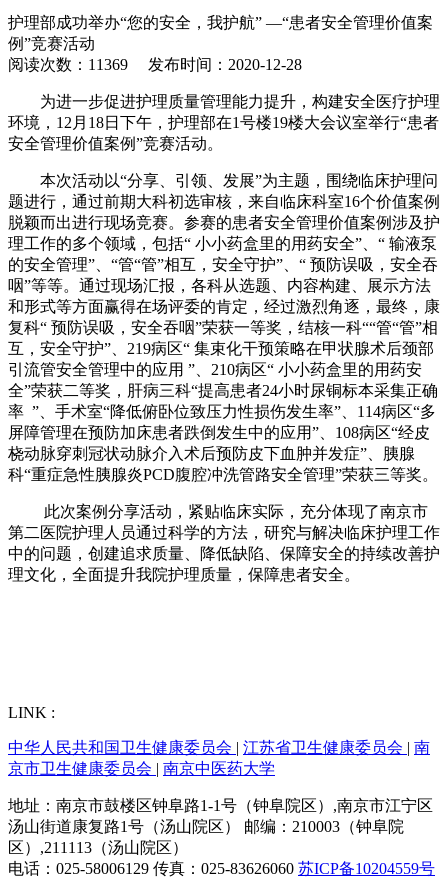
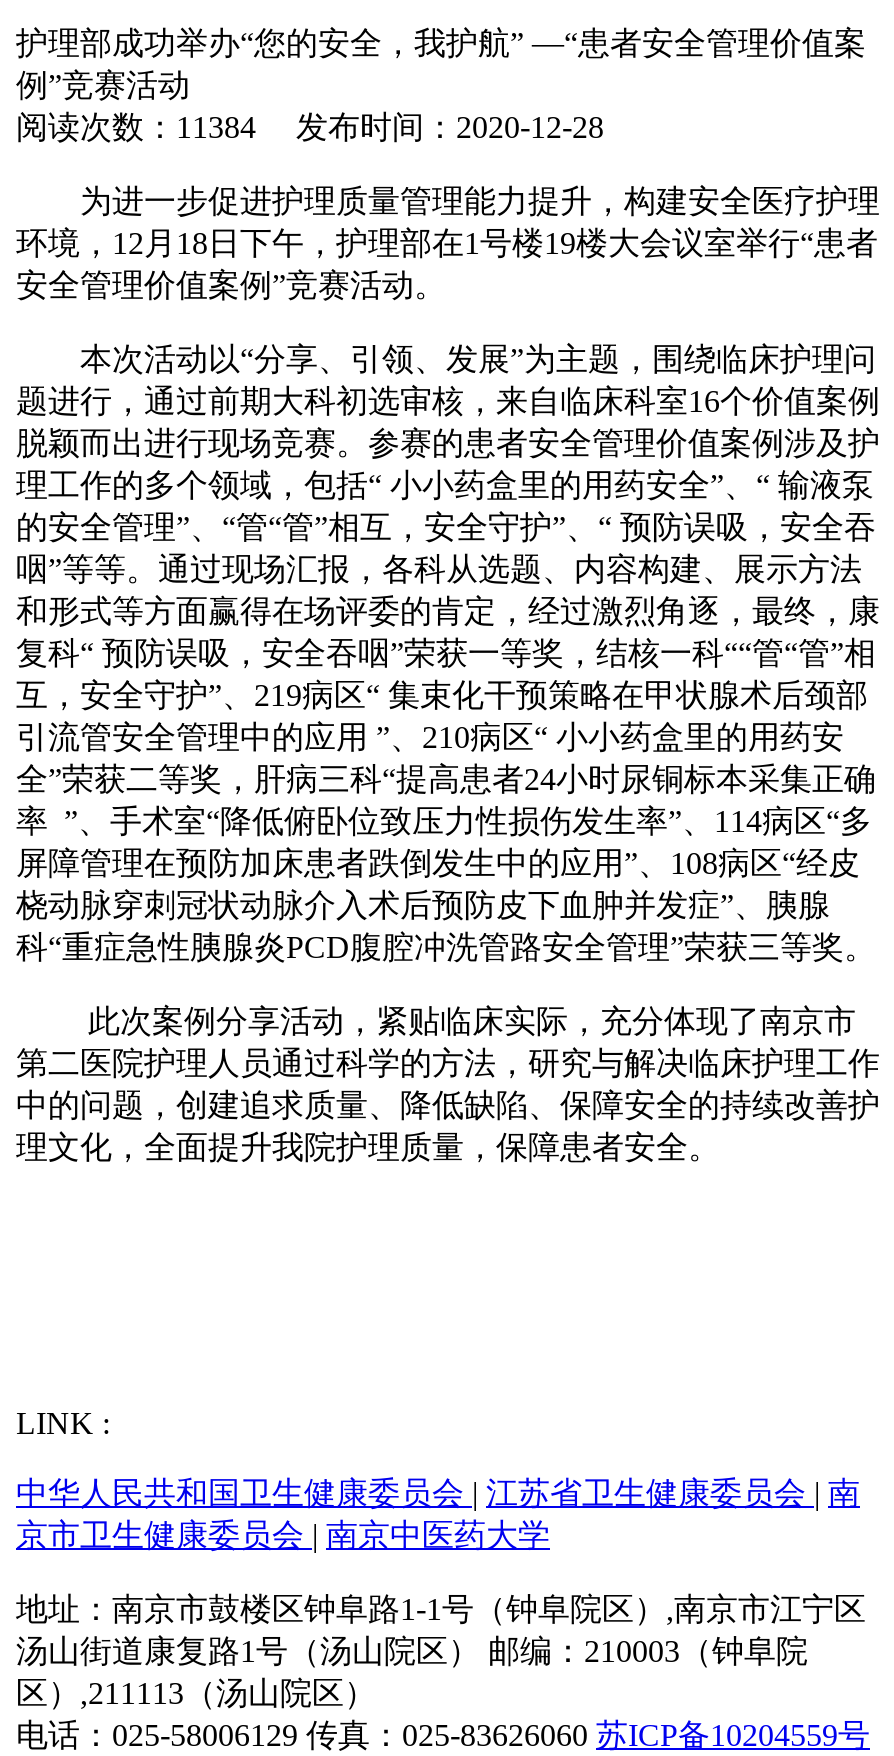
- 阅读次数：11369 发布时间：2020-12-28
+ 阅读次数：11384 发布时间：2020-12-28
